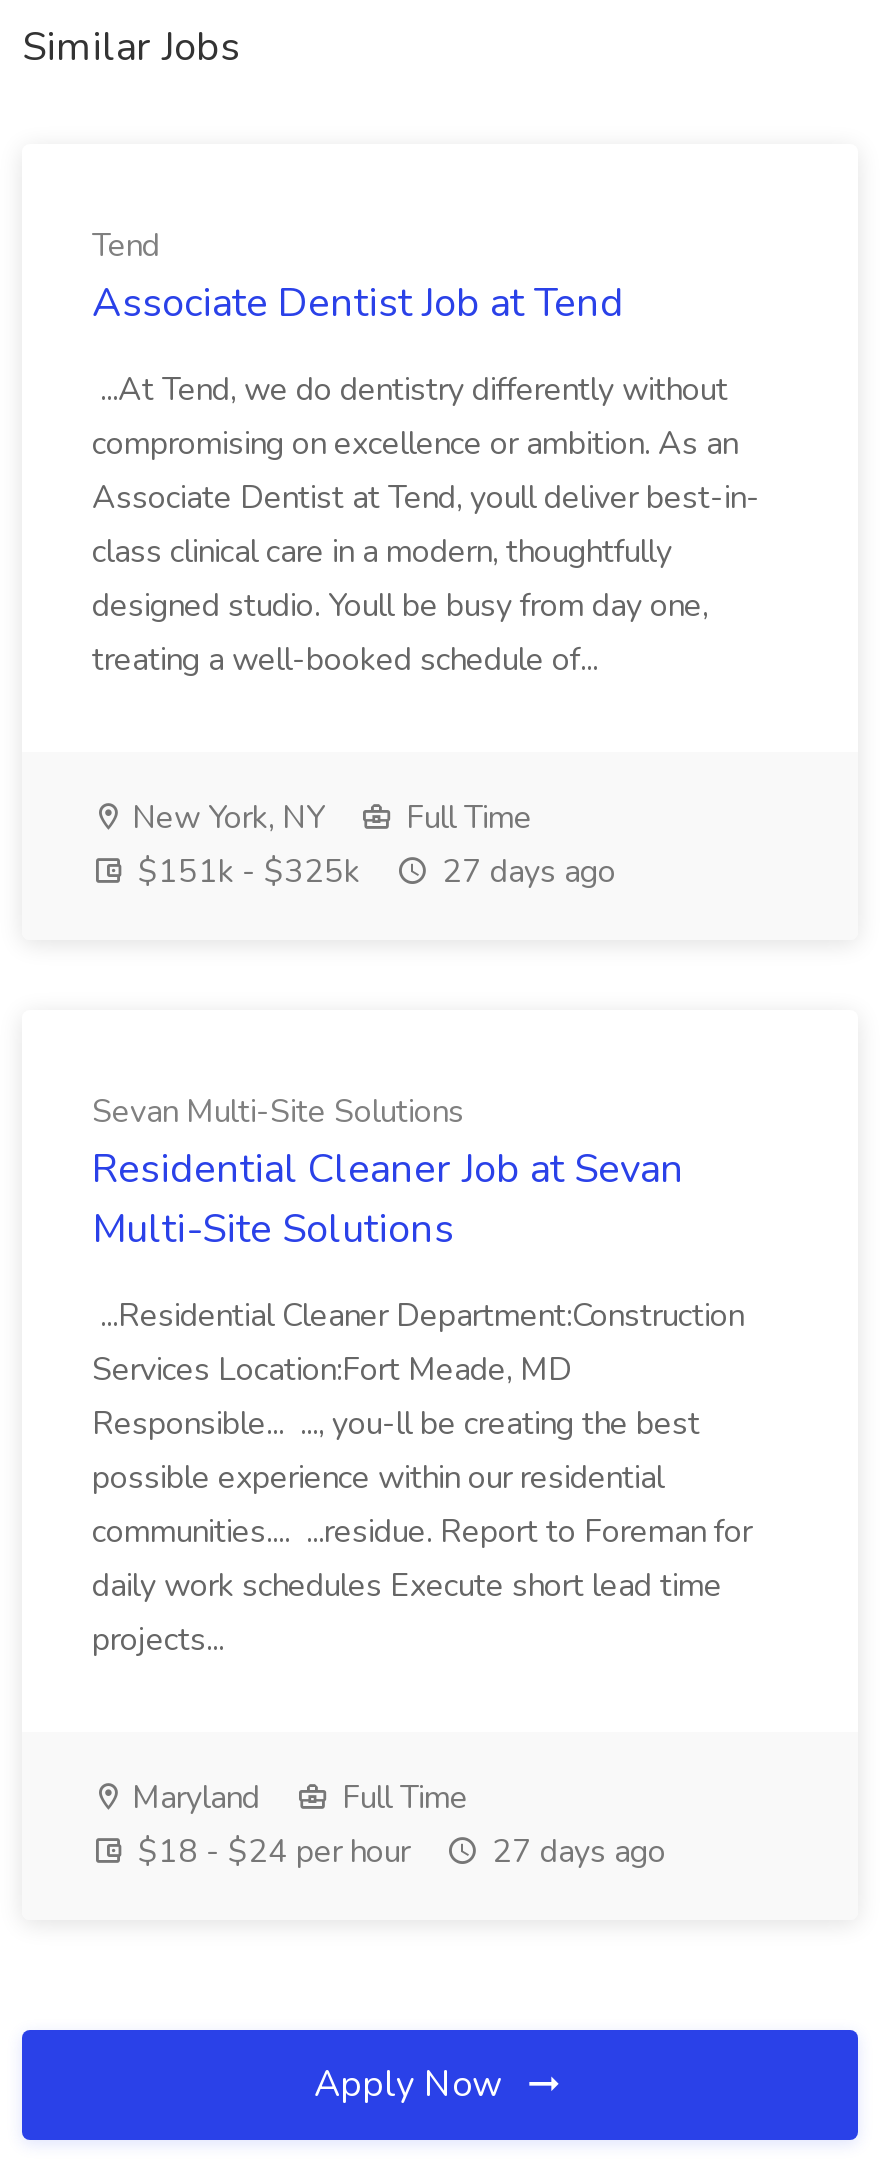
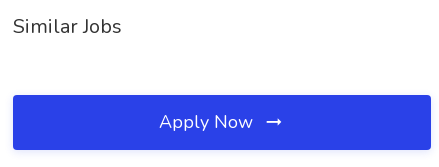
- Tend
- Associate Dentist Job at Tend
- ...At Tend, we do dentistry differently without
- compromising on excellence or ambition. As an
- Associate Dentist at Tend, youll deliver best-in-
- class clinical care in a modern, thoughtfully
- designed studio. Youll be busy from day one,
- treating a well-booked schedule of...

- New York, NY
- Full Time
- $151k - $325k
- 27 days ago

- Sevan Multi-Site Solutions
- Residential Cleaner Job at Sevan
- Multi-Site Solutions
- ...Residential Cleaner Department:Construction
- Services Location:Fort Meade, MD
- Responsible... ..., you-ll be creating the best
- possible experience within our residential
- communities.... ...residue. Report to Foreman for
- daily work schedules Execute short lead time
- projects...

- Maryland
- Full Time
- $18 - $24 per hour
- 27 days ago
